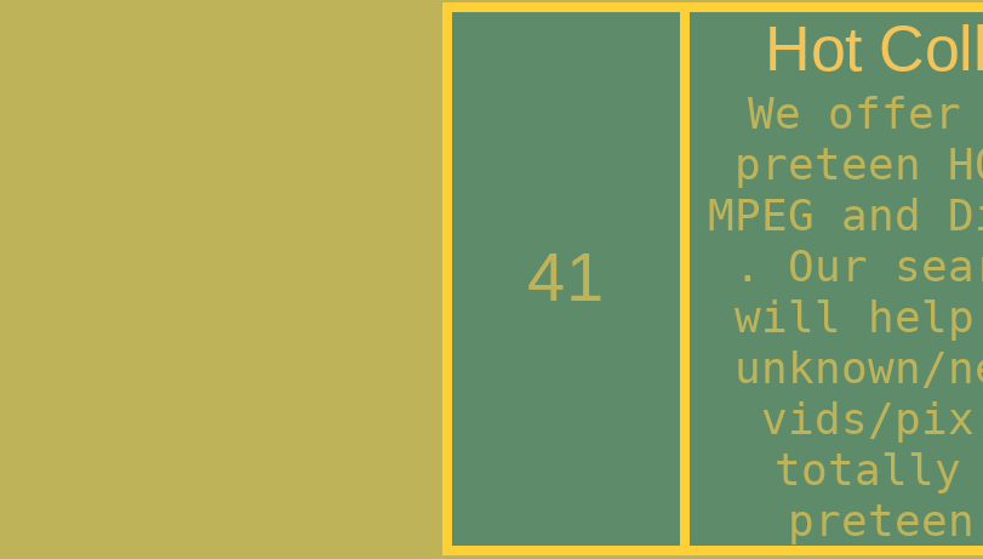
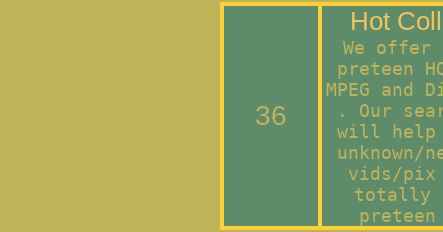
- 41
+ 36
